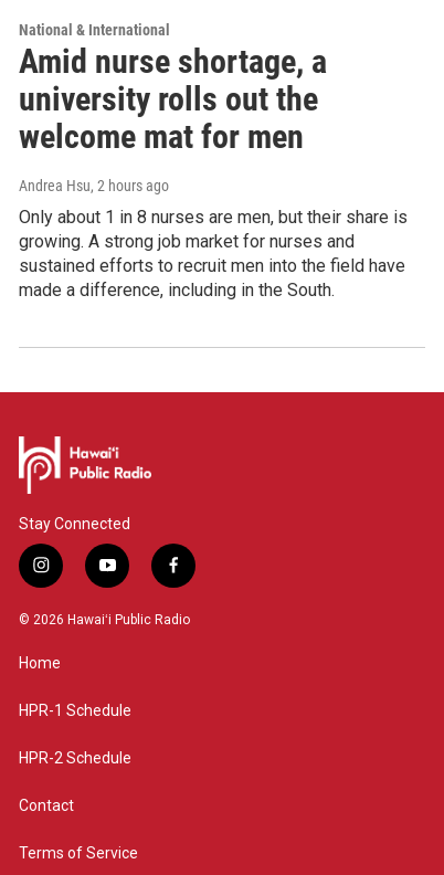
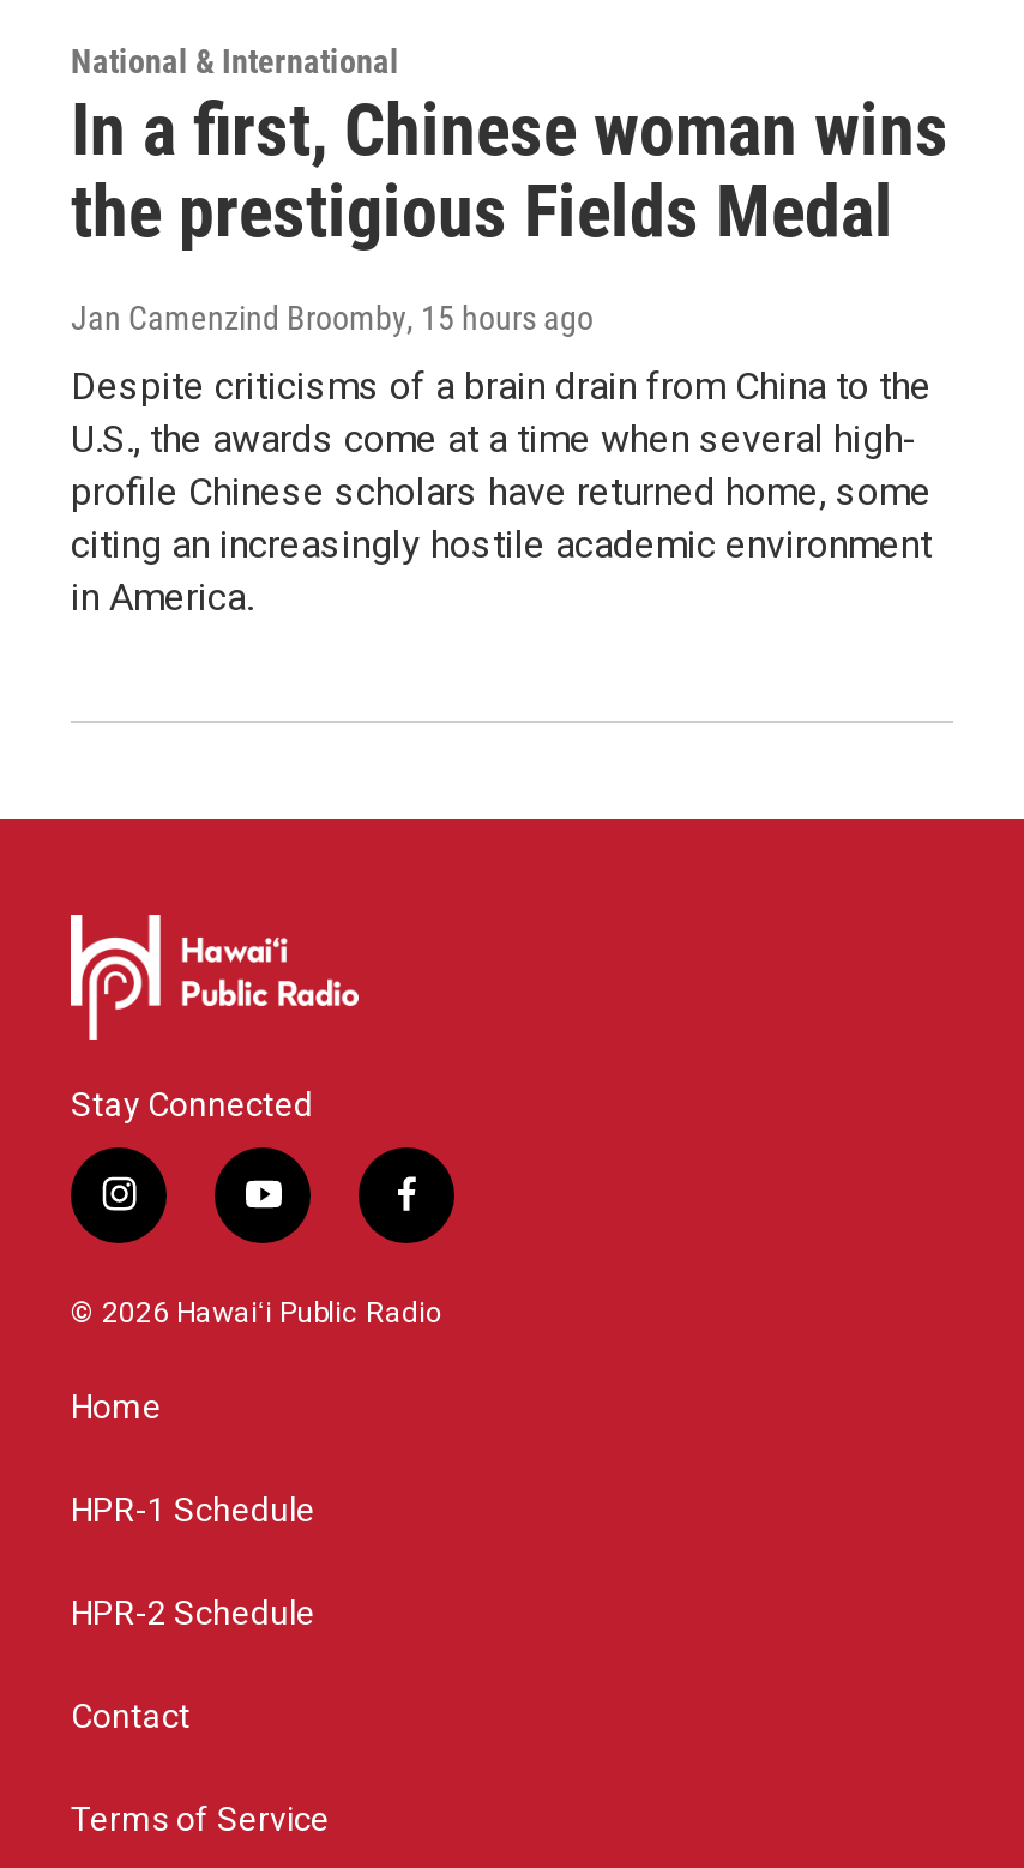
- Amid nurse shortage, a
- university rolls out the
- welcome mat for men
+ In a first, Chinese woman wins
+ the prestigious Fields Medal

- Andrea Hsu, 2 hours ago
+ Jan Camenzind Broomby, 15 hours ago

- Only about 1 in 8 nurses are men, but their share is
- growing. A strong job market for nurses and
- sustained efforts to recruit men into the field have
- made a difference, including in the South.
+ Despite criticisms of a brain drain from China to the
+ U.S., the awards come at a time when several high-
+ profile Chinese scholars have returned home, some
+ citing an increasingly hostile academic environment
+ in America.
